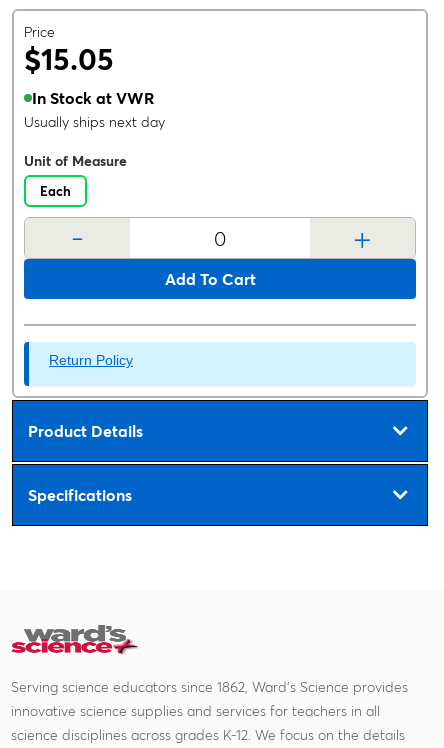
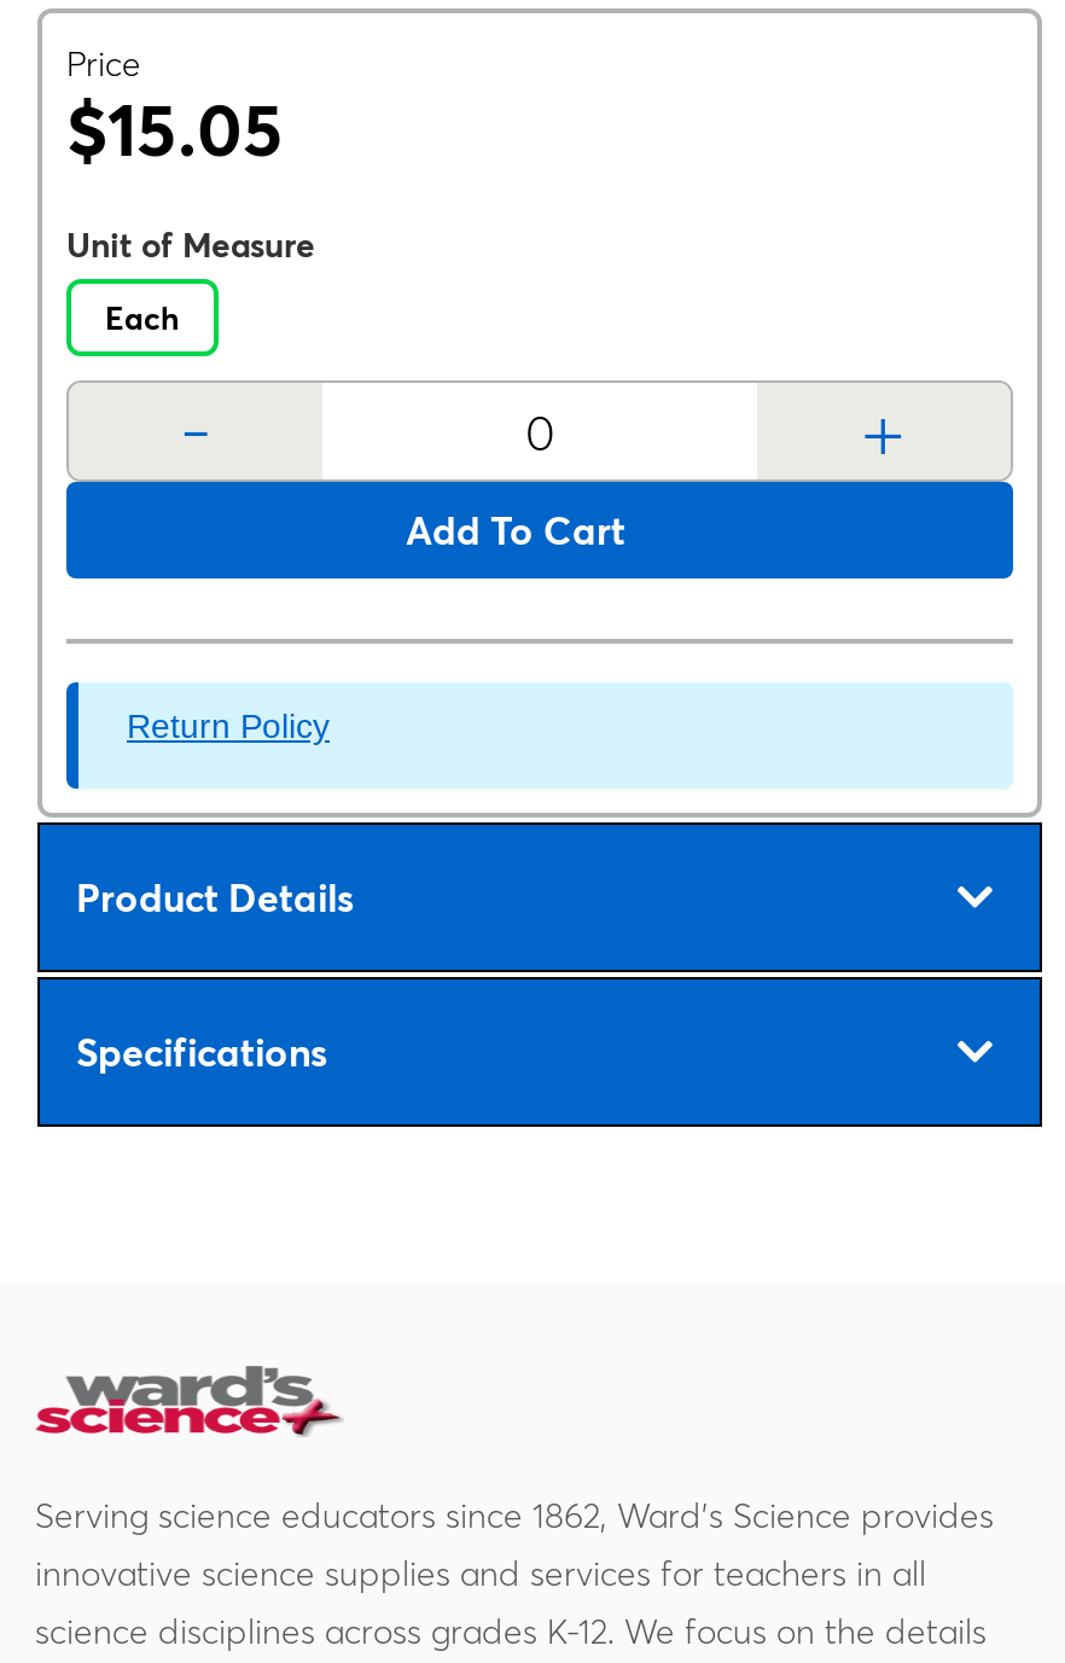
- In Stock at VWR
- Usually ships next day
